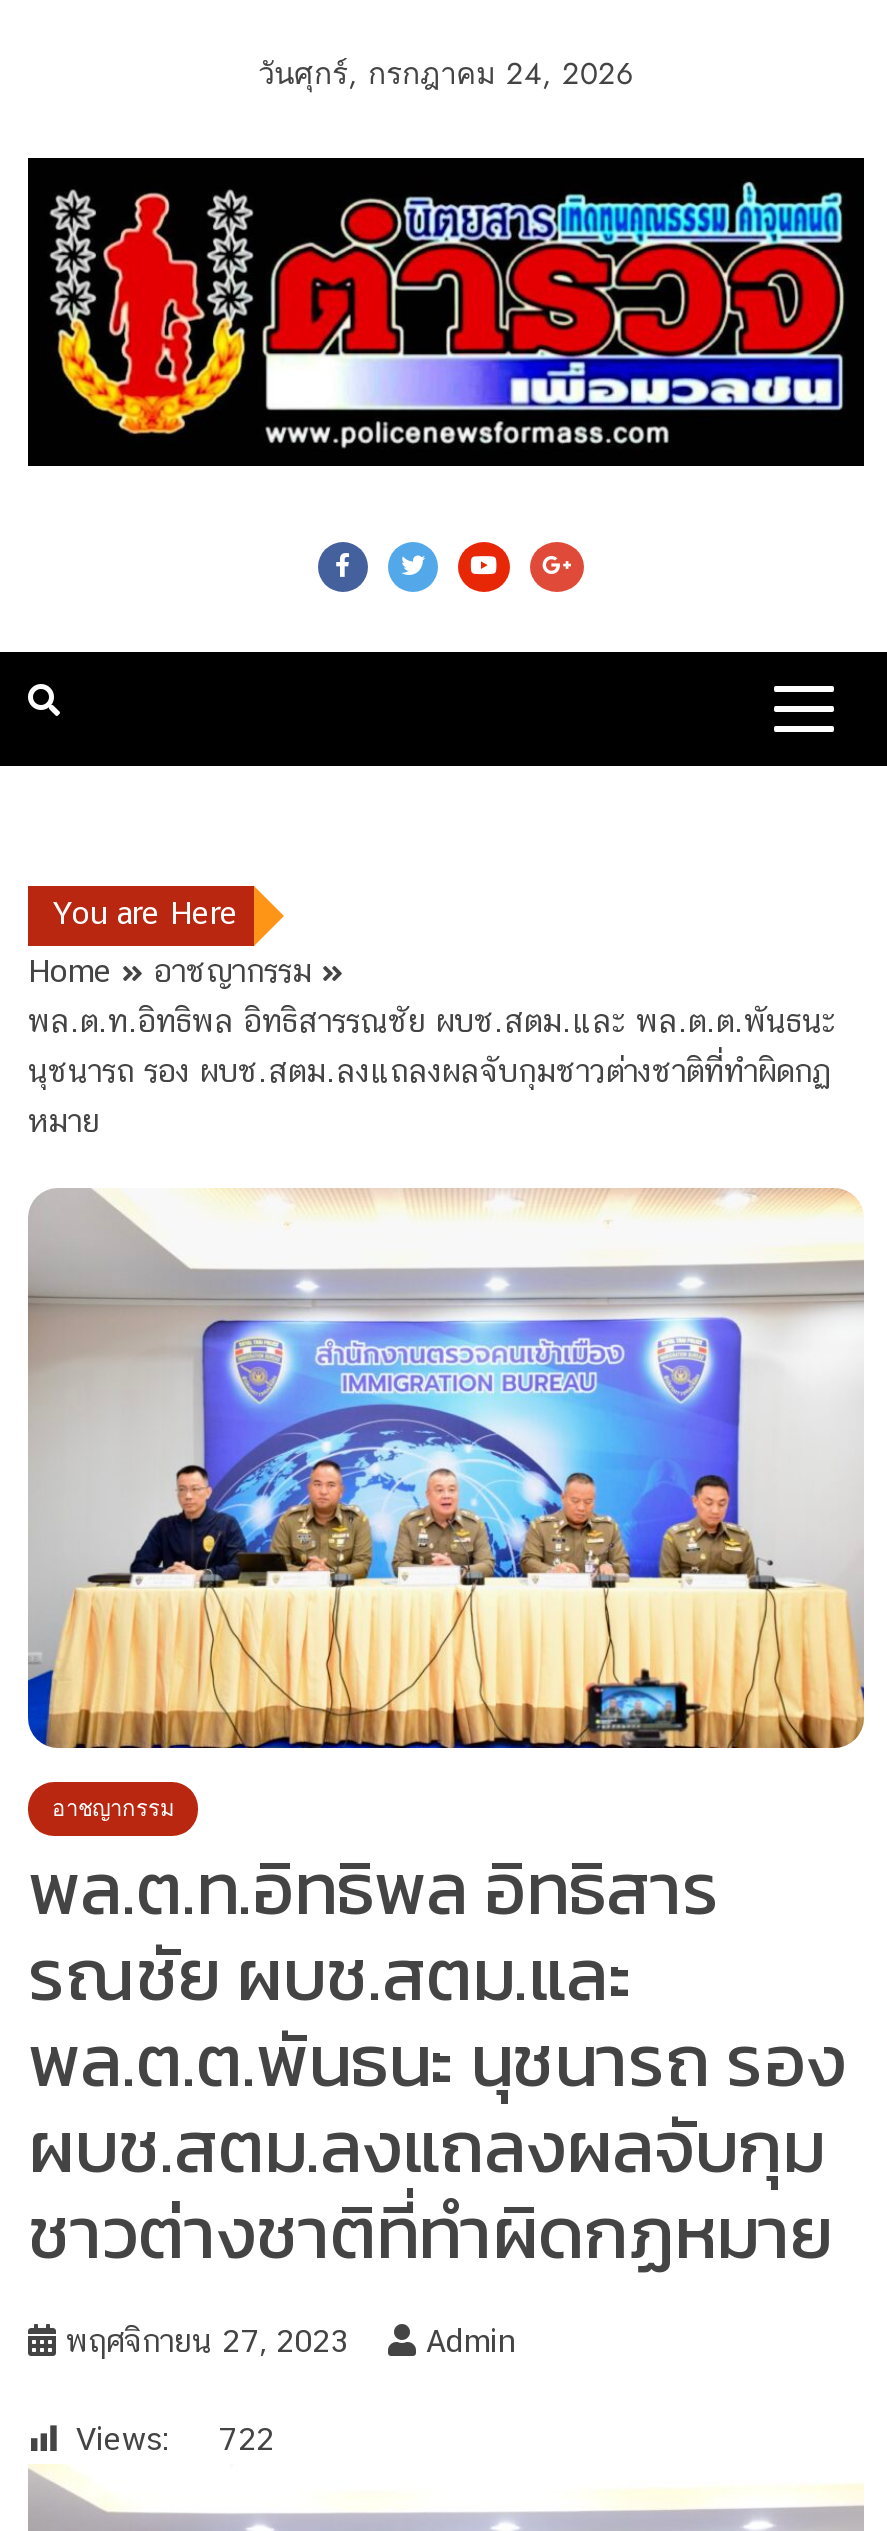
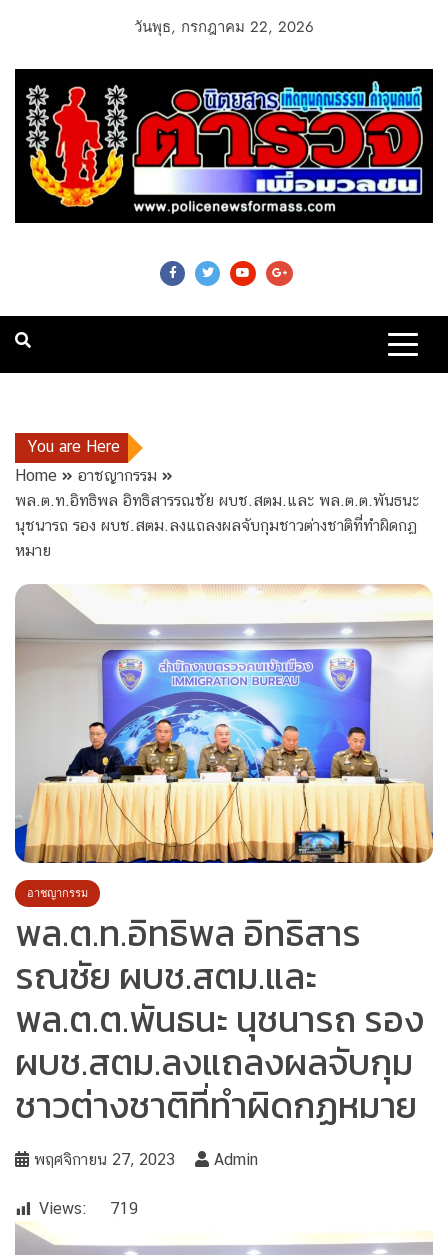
- วันศุกร์, กรกฎาคม 24, 2026
+ วันพุธ, กรกฎาคม 22, 2026

- Views: 722
+ Views: 719
